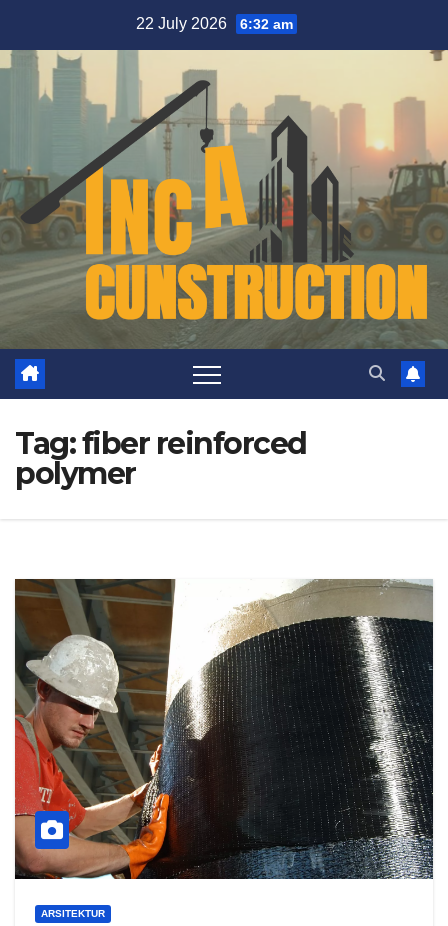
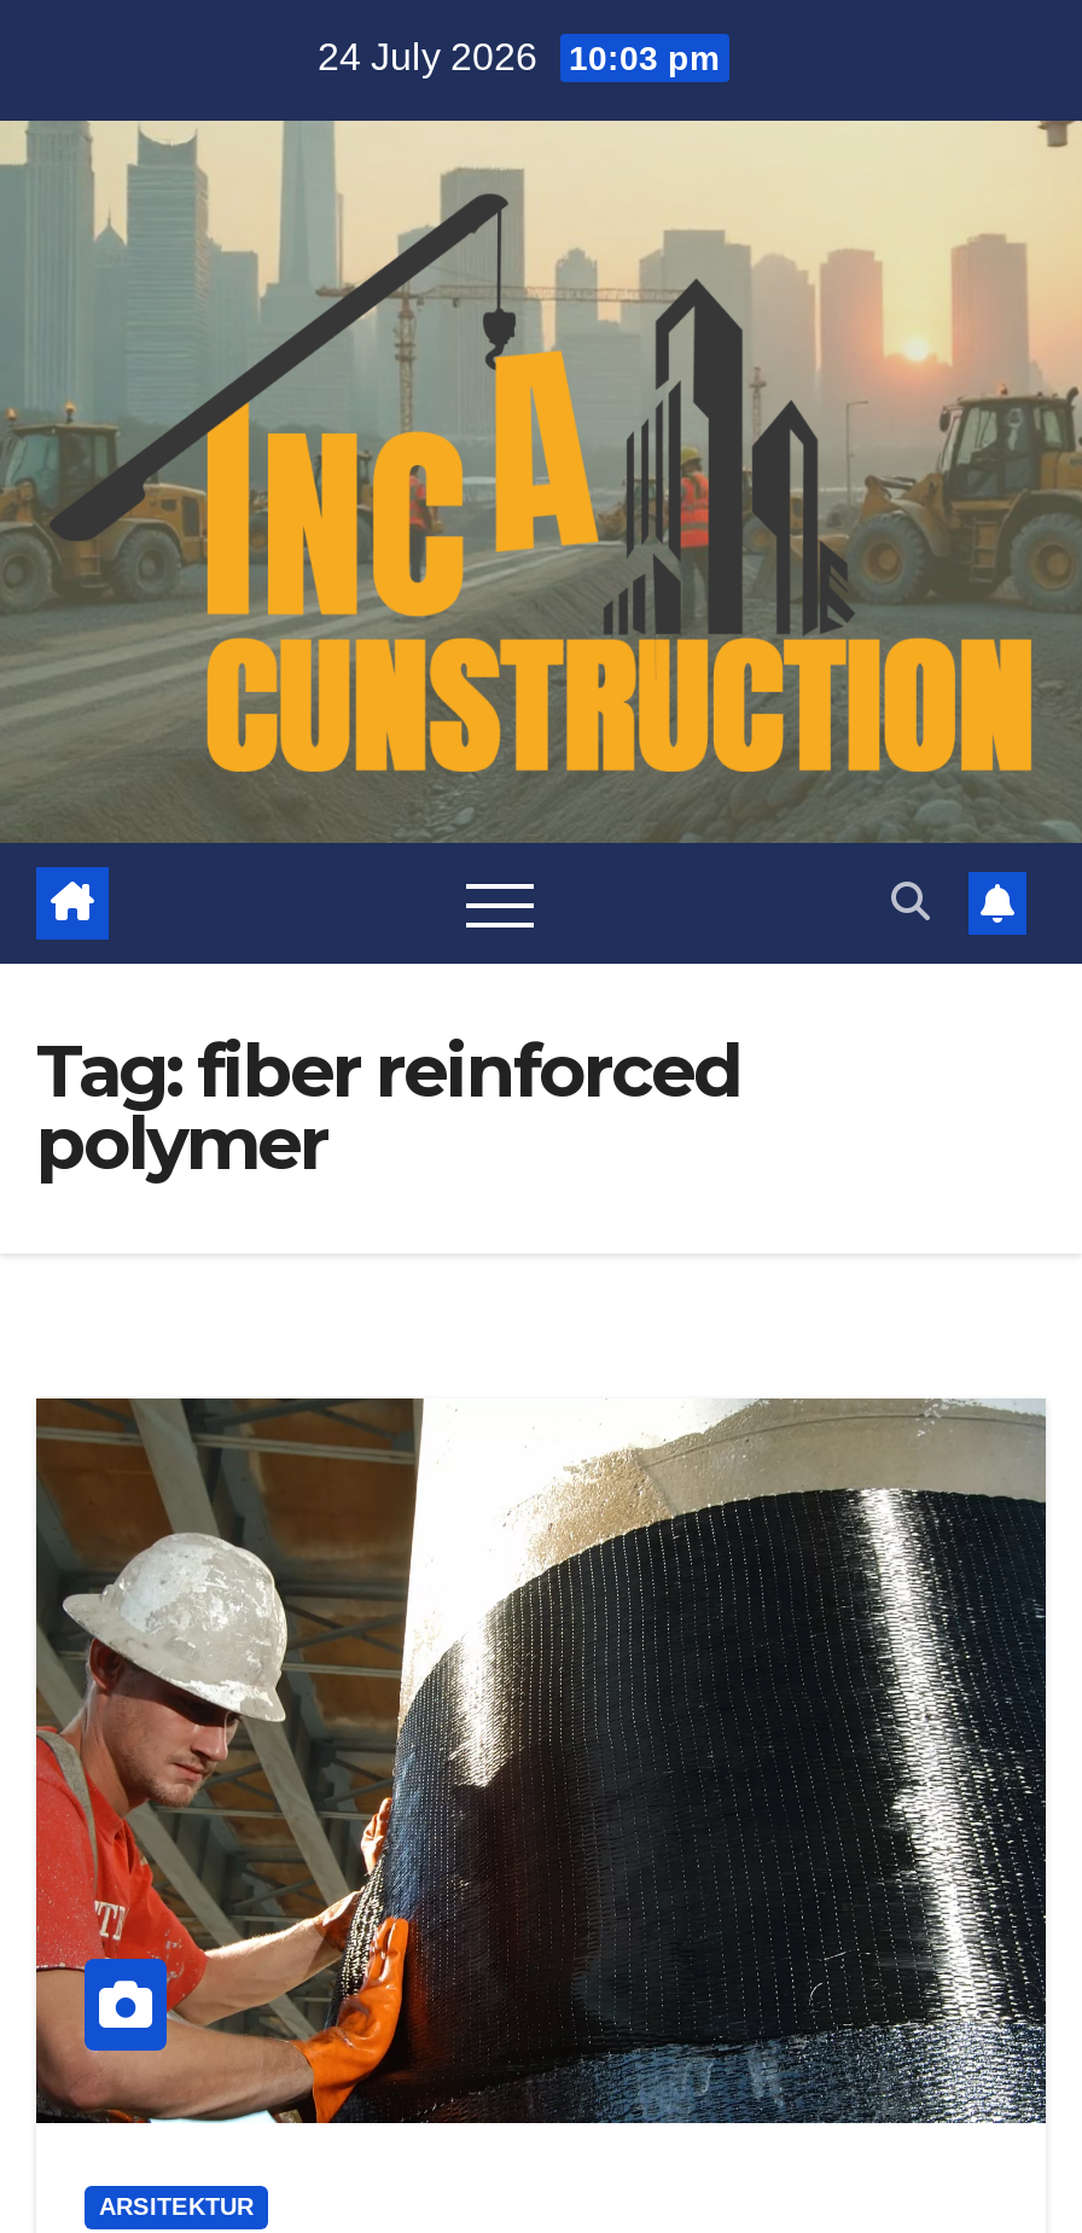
- 22 July 2026 6:32 am
+ 24 July 2026 10:03 pm
